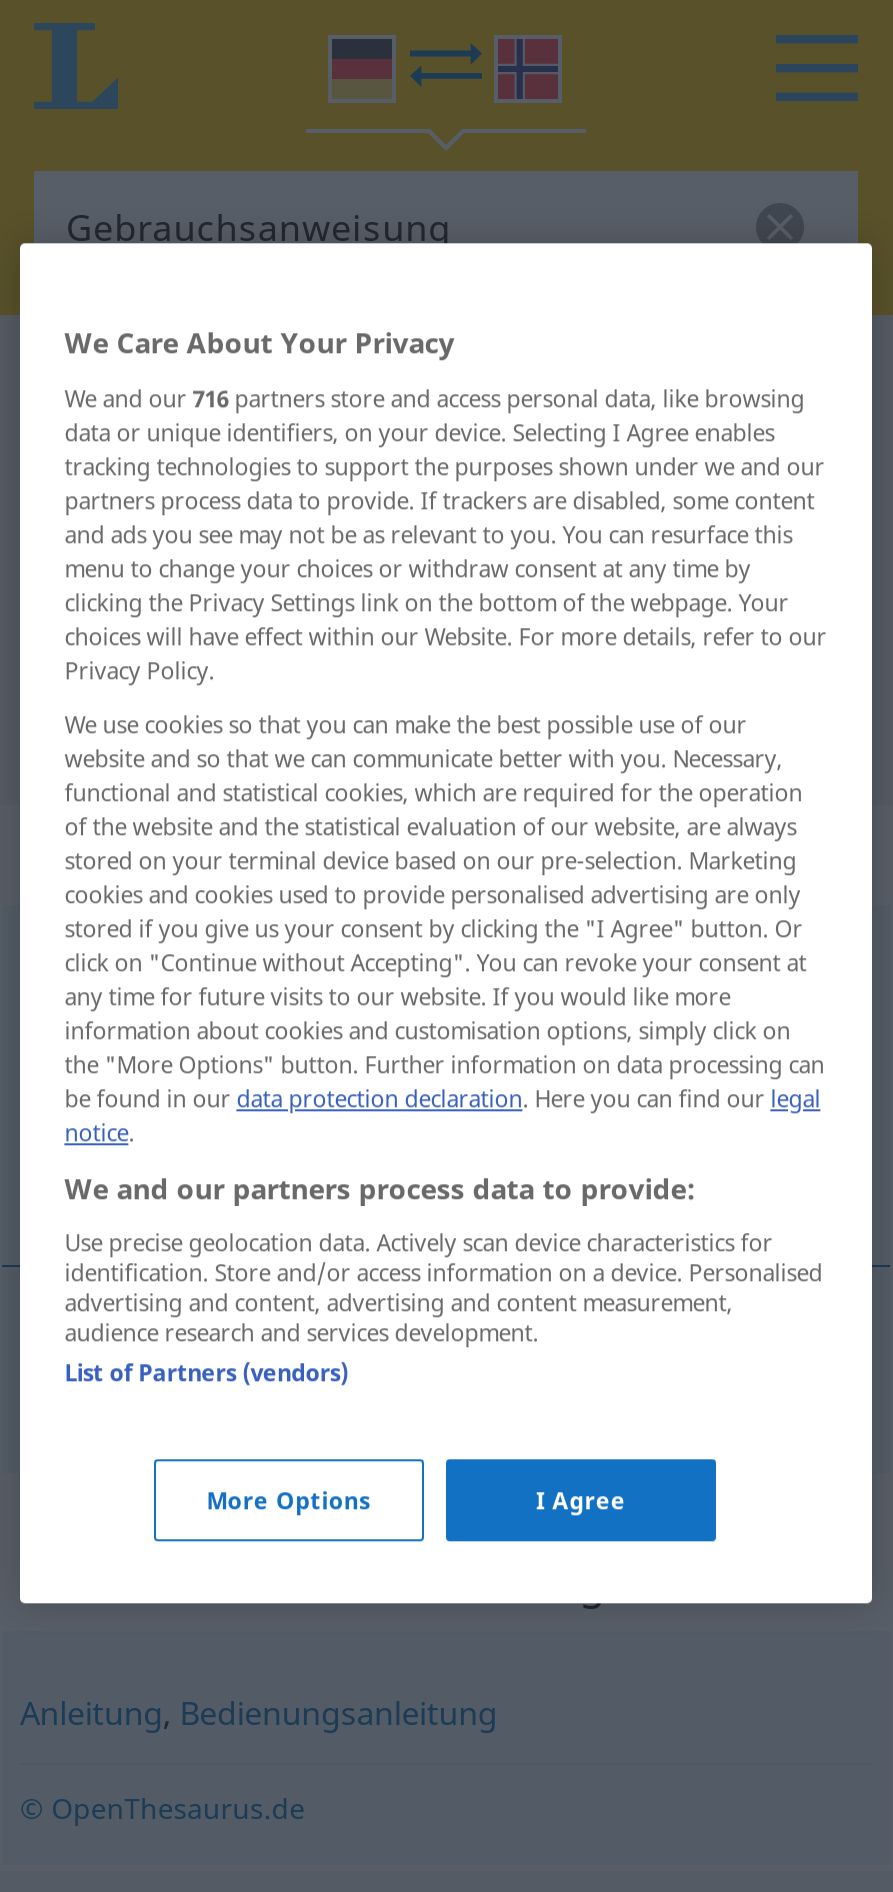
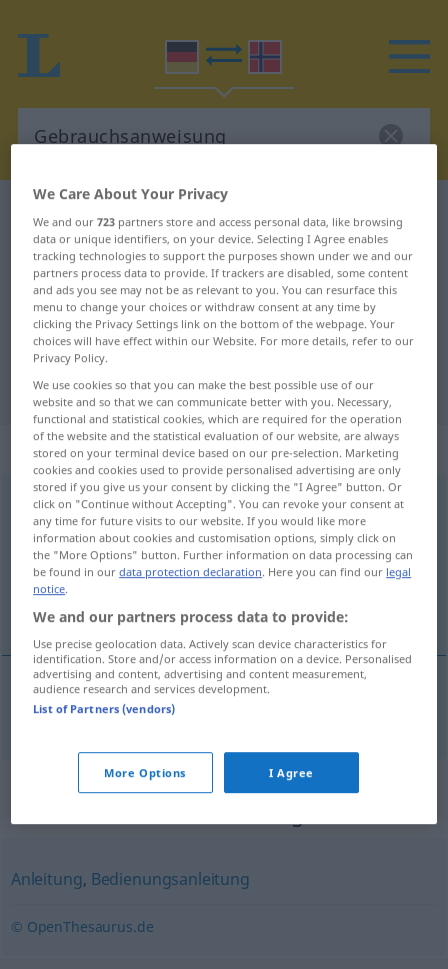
- We and our 716 partners store and access personal data, like browsing
+ We and our 723 partners store and access personal data, like browsing
